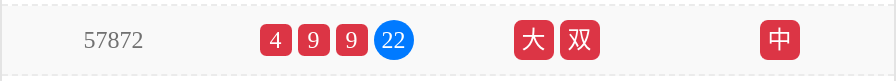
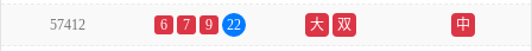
- 57872
+ 57412

- 4
+ 6

- 9
+ 7
